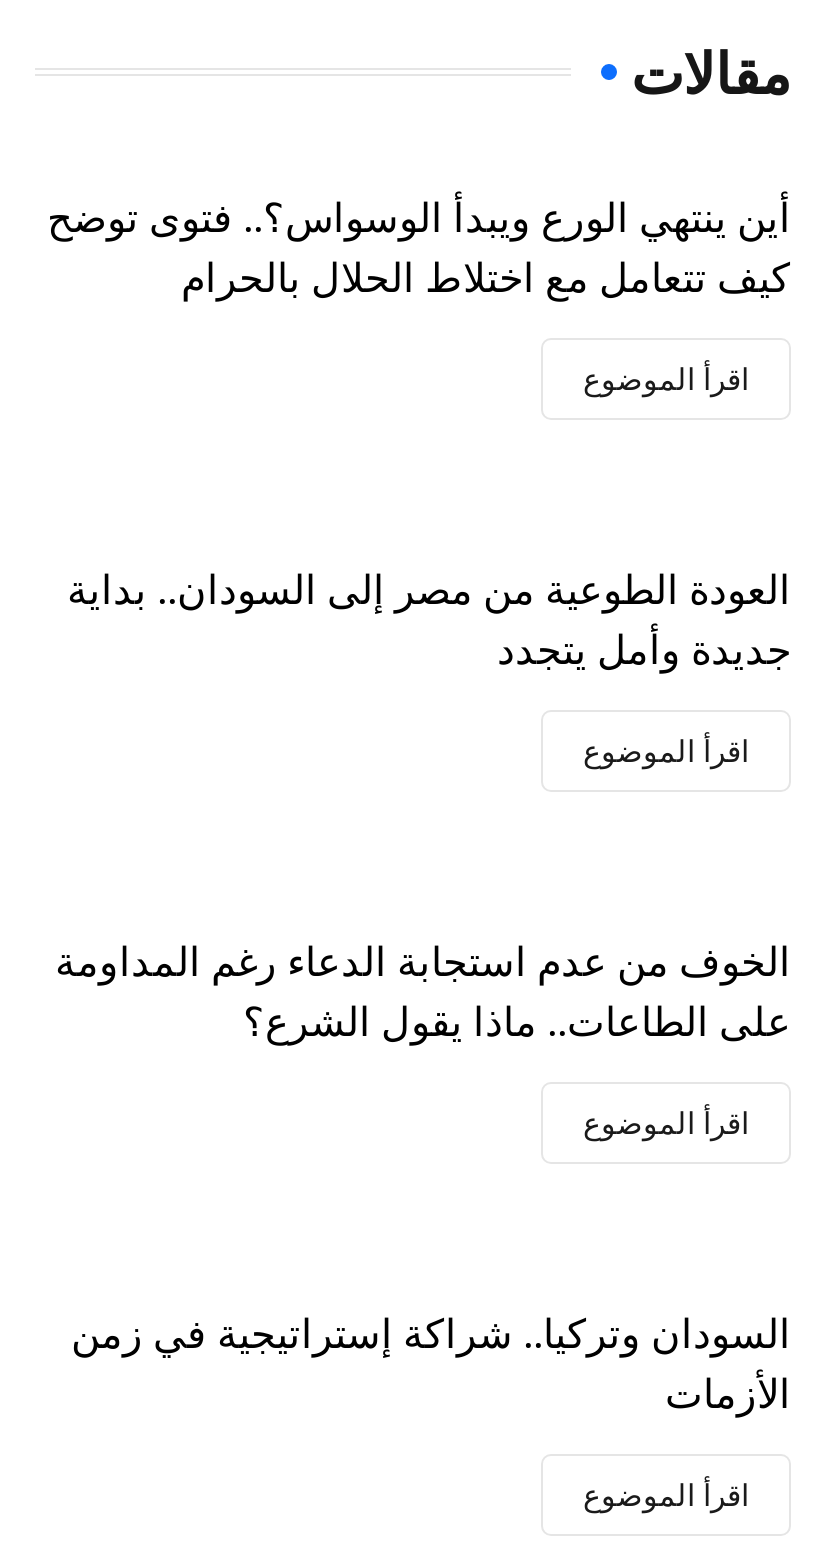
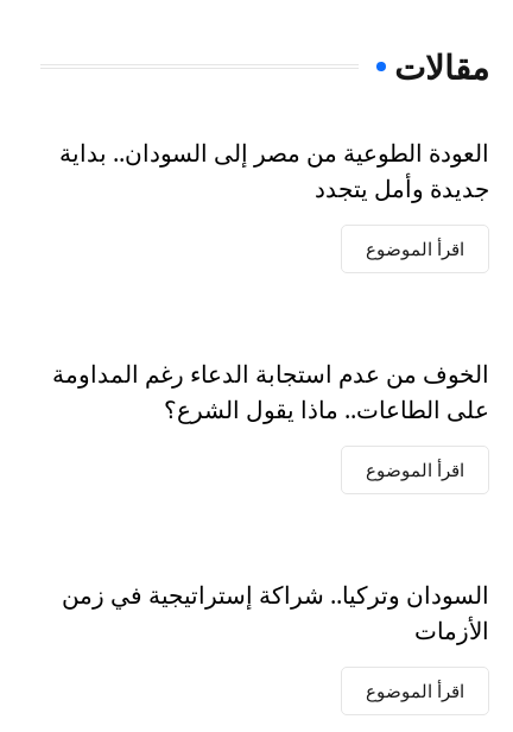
- أين ينتهي الورع ويبدأ الوسواس؟.. فتوى توضح
- كيف تتعامل مع اختلاط الحلال بالحرام
- اقرأ الموضوع
